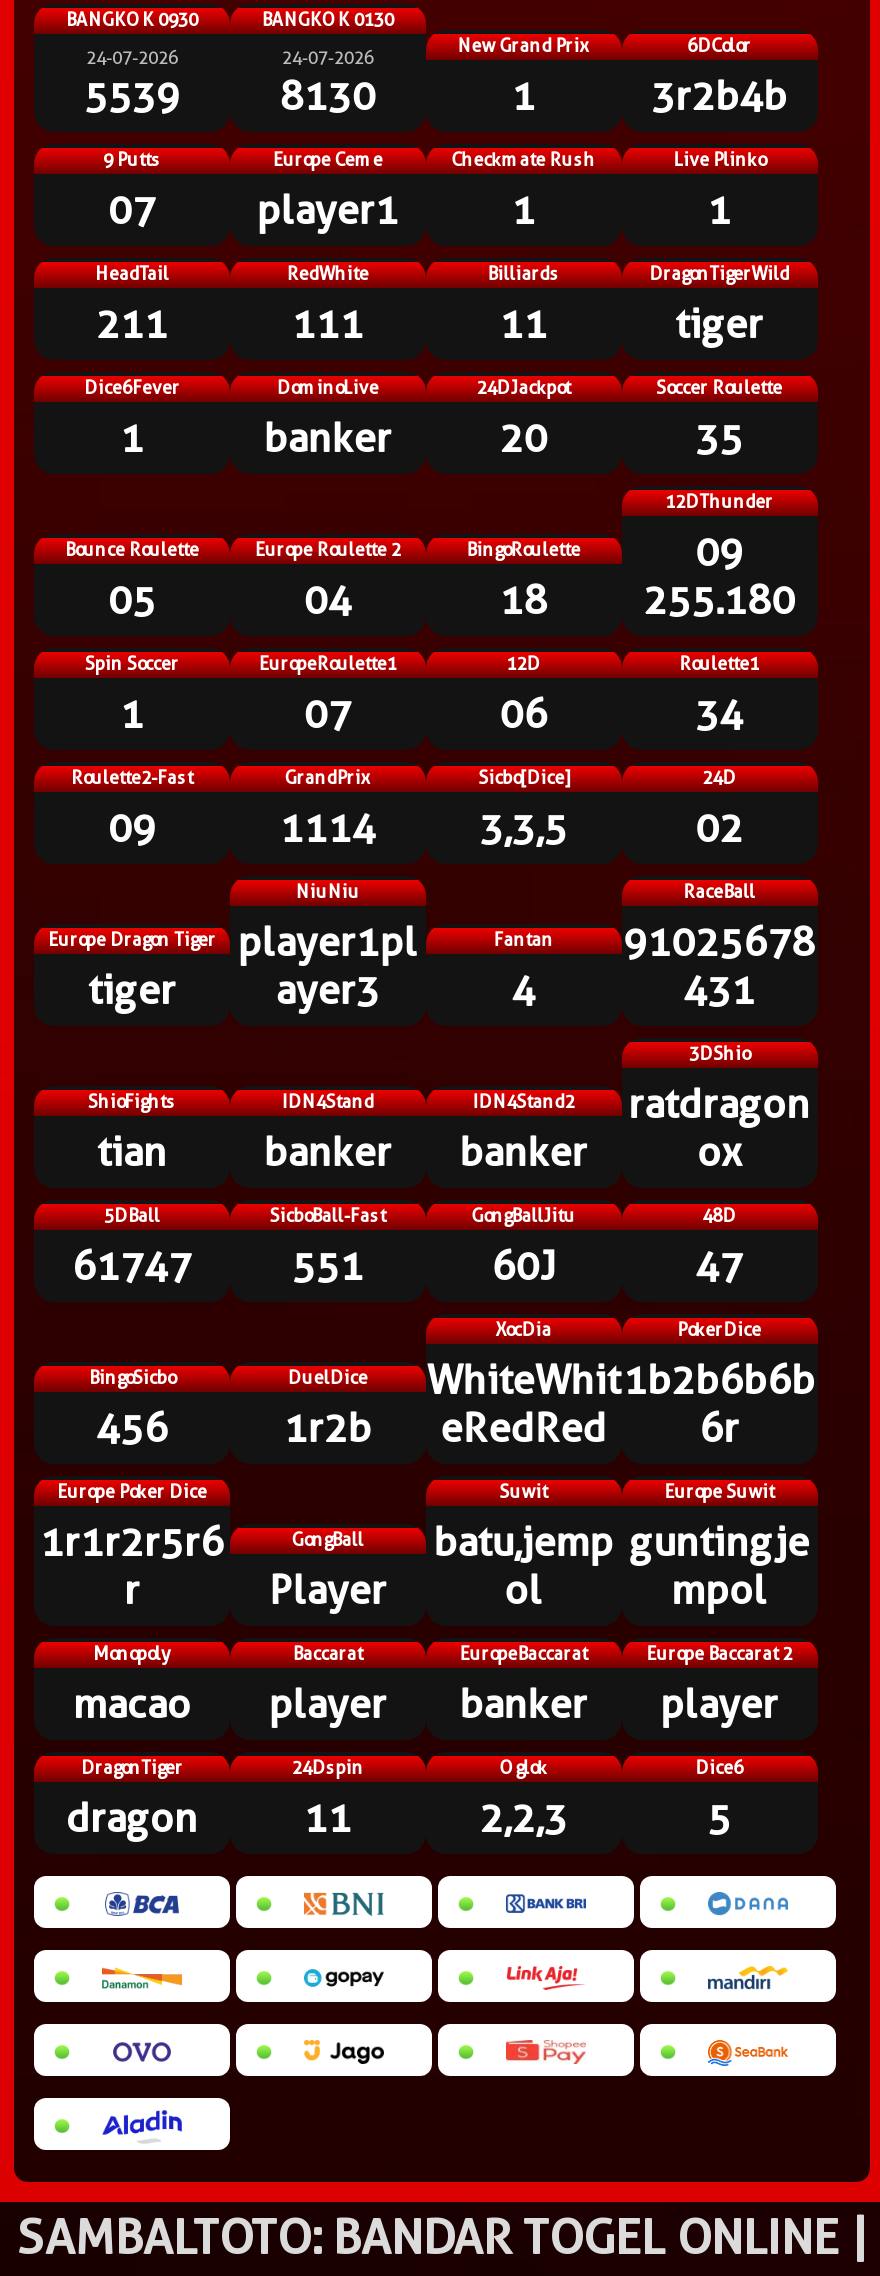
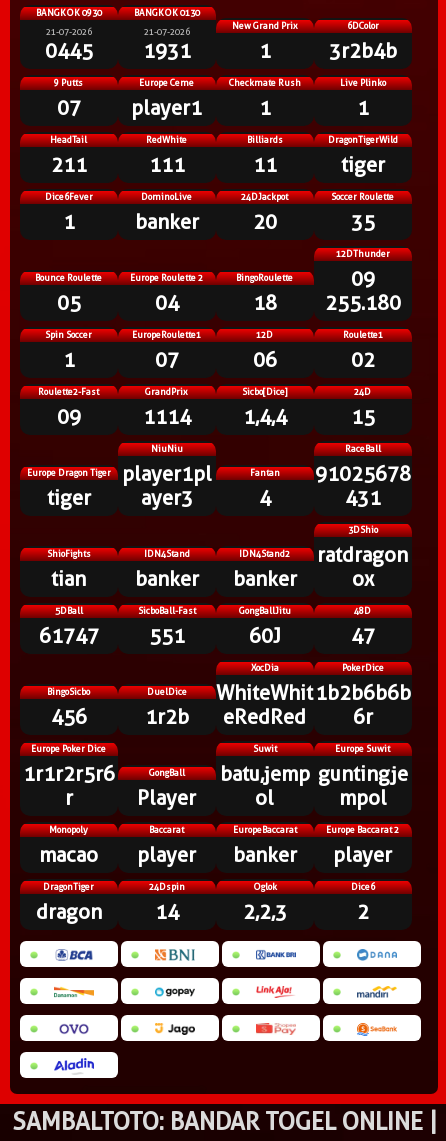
- 24-07-2026
+ 21-07-2026

- 24-07-2026
+ 21-07-2026

- 5539
+ 0445

- 8130
+ 1931

- 34
+ 02

- 3,3,5
+ 1,4,4

- 02
+ 15

- 11
+ 14

- 5
+ 2
